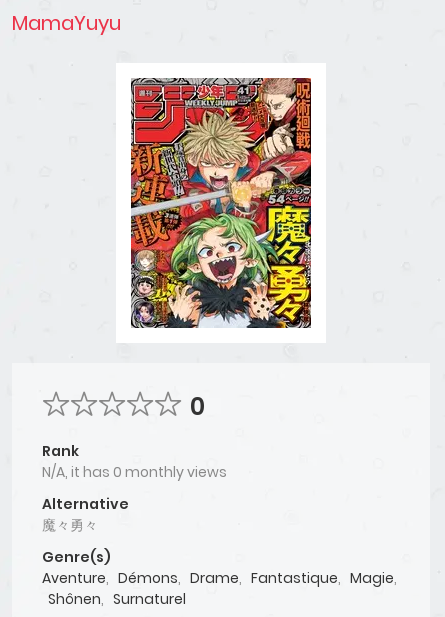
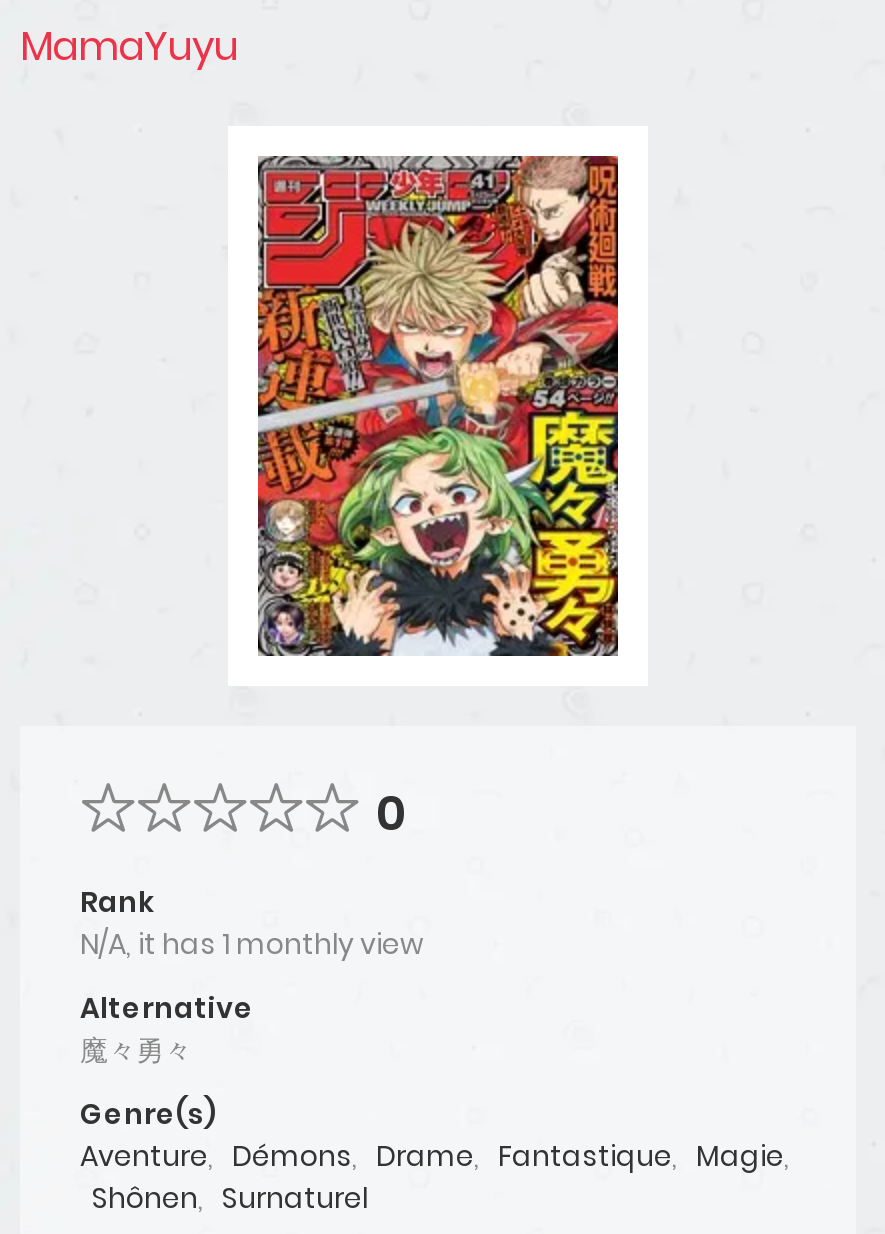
- N/A, it has 0 monthly views
+ N/A, it has 1 monthly view
